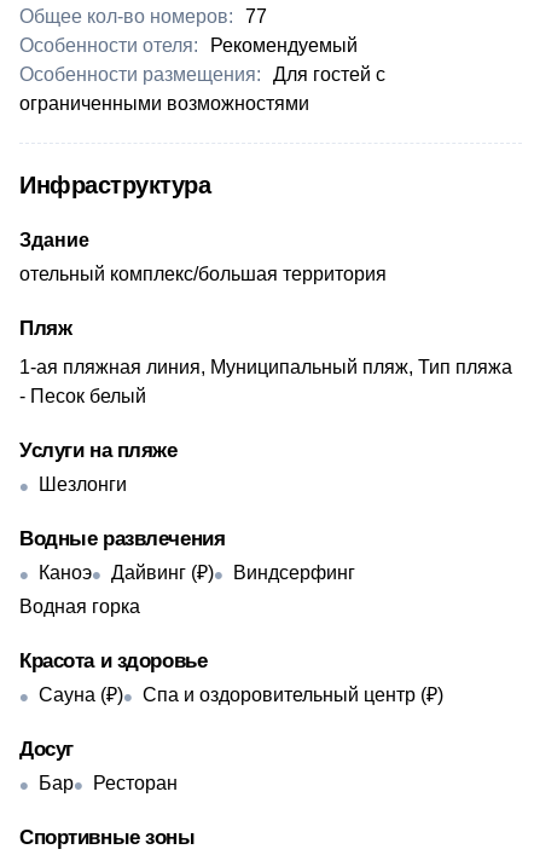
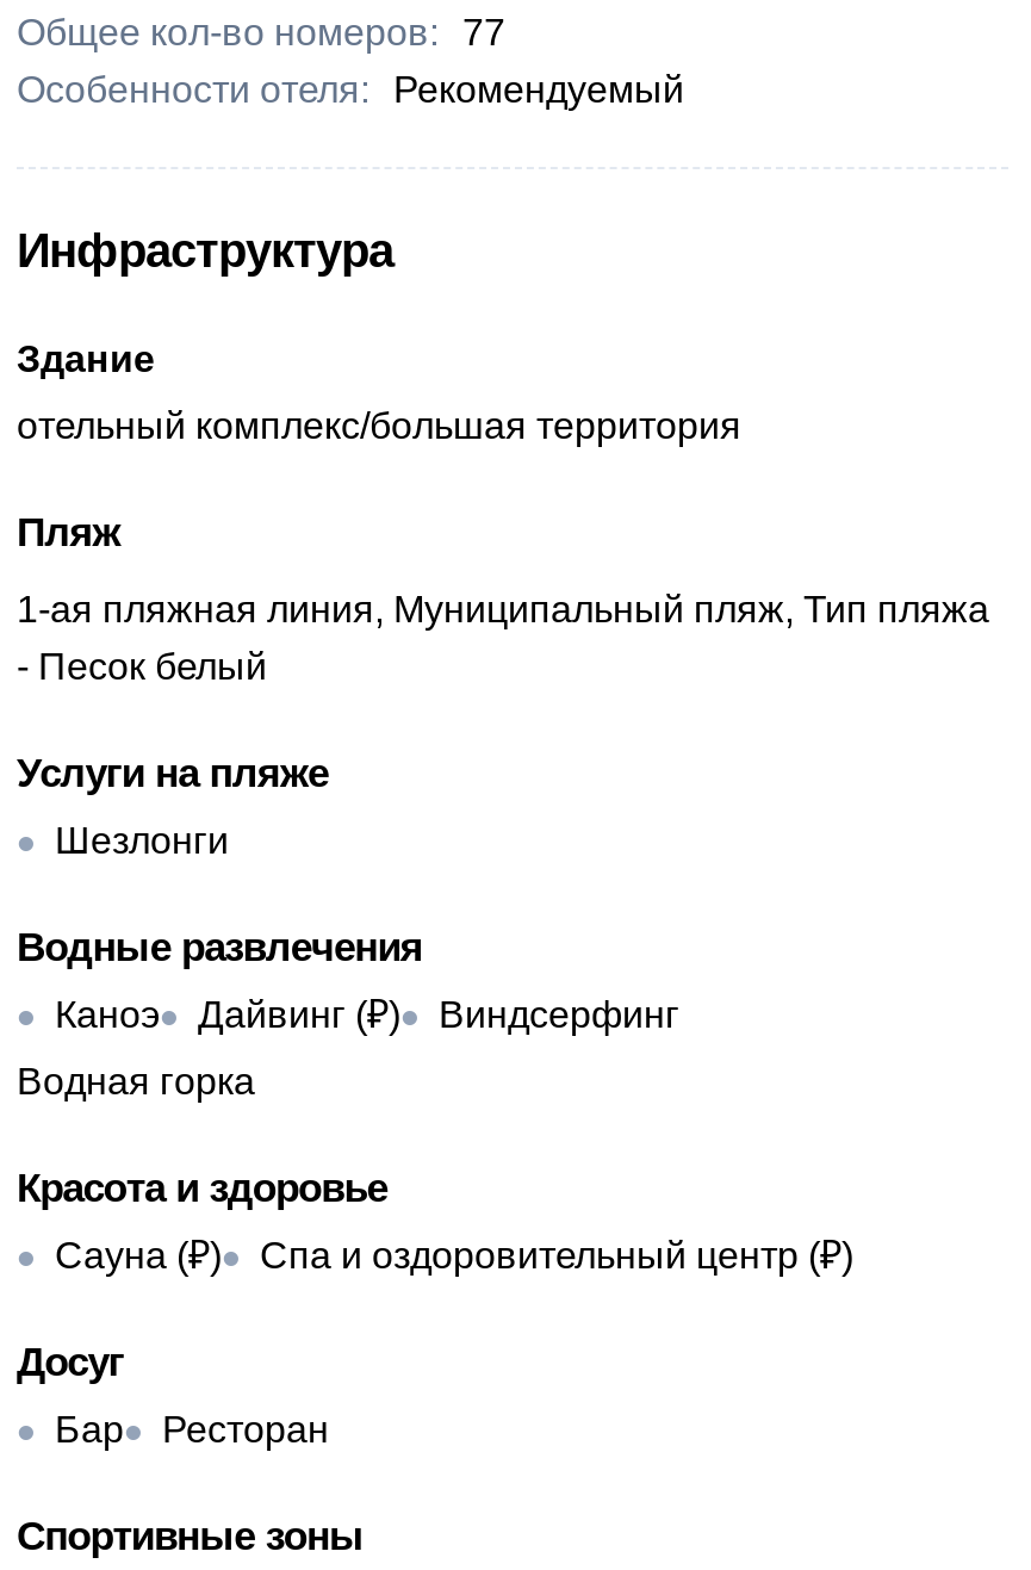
- Особенности размещения: Для гостей с
- ограниченными возможностями
